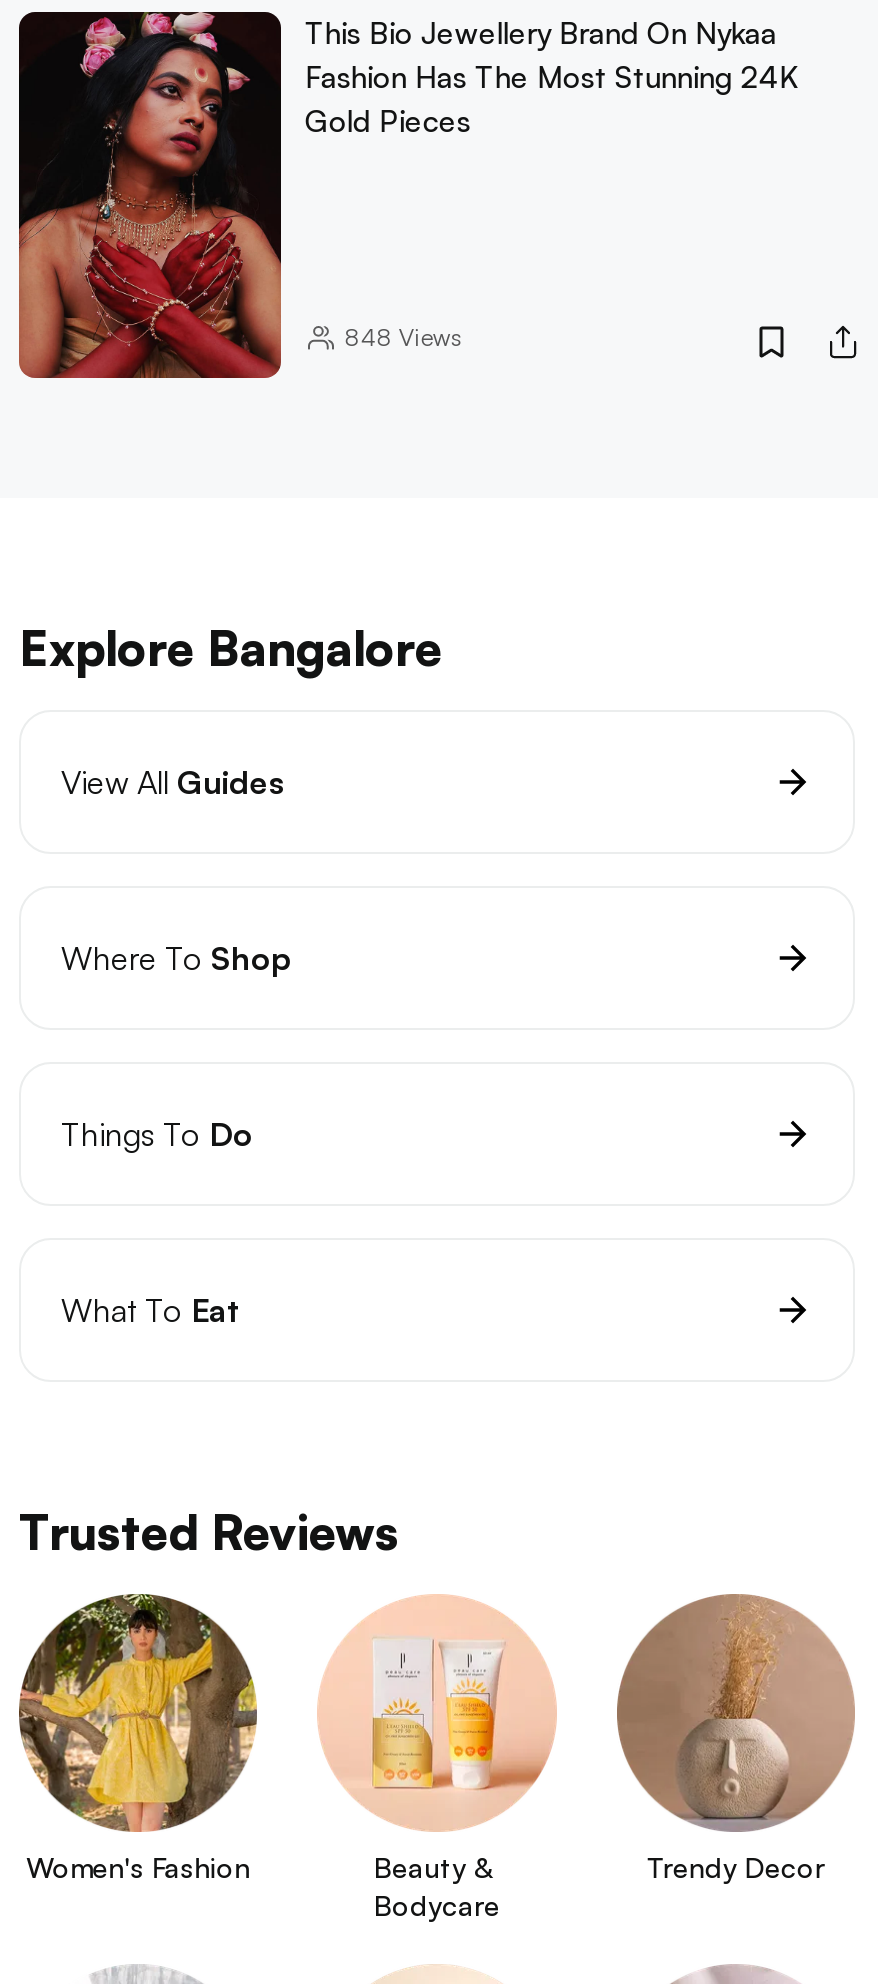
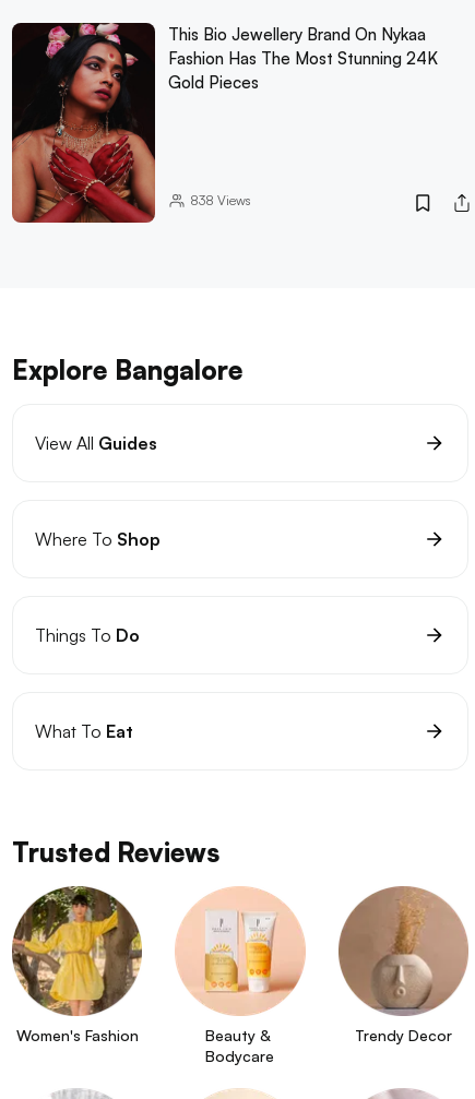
- 848 Views
+ 838 Views
